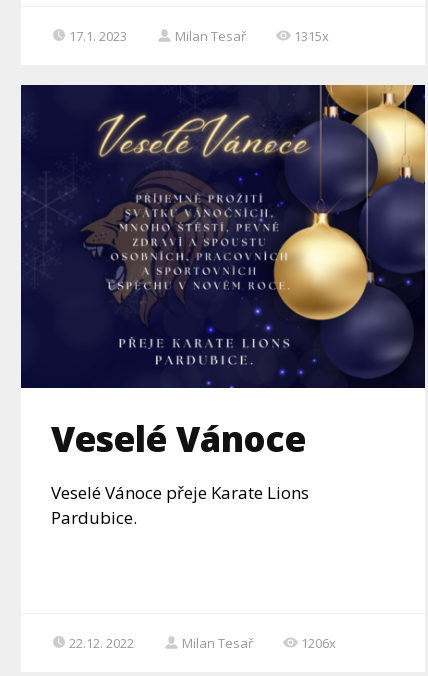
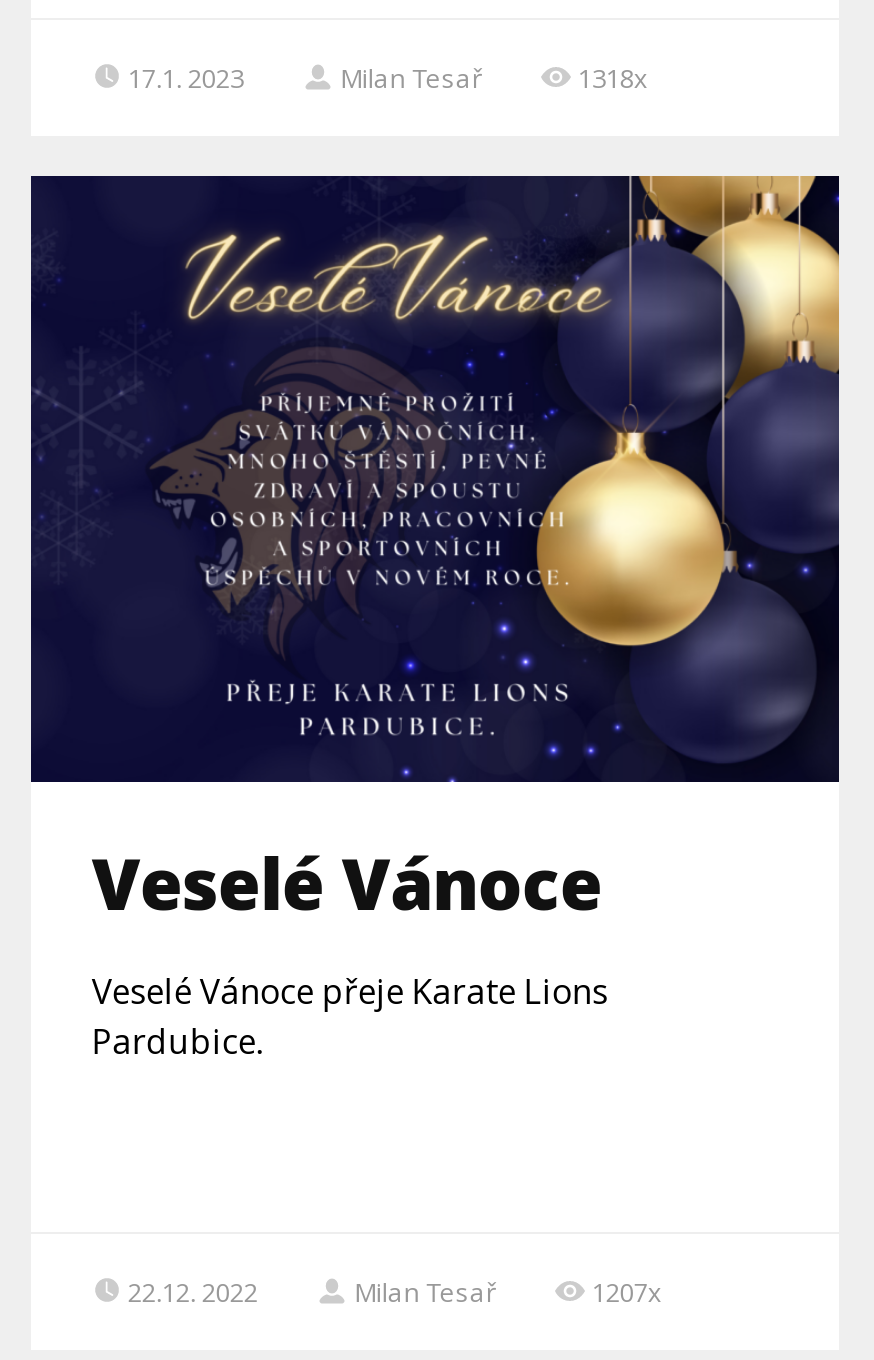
- 1315x
+ 1318x

- 1206x
+ 1207x
